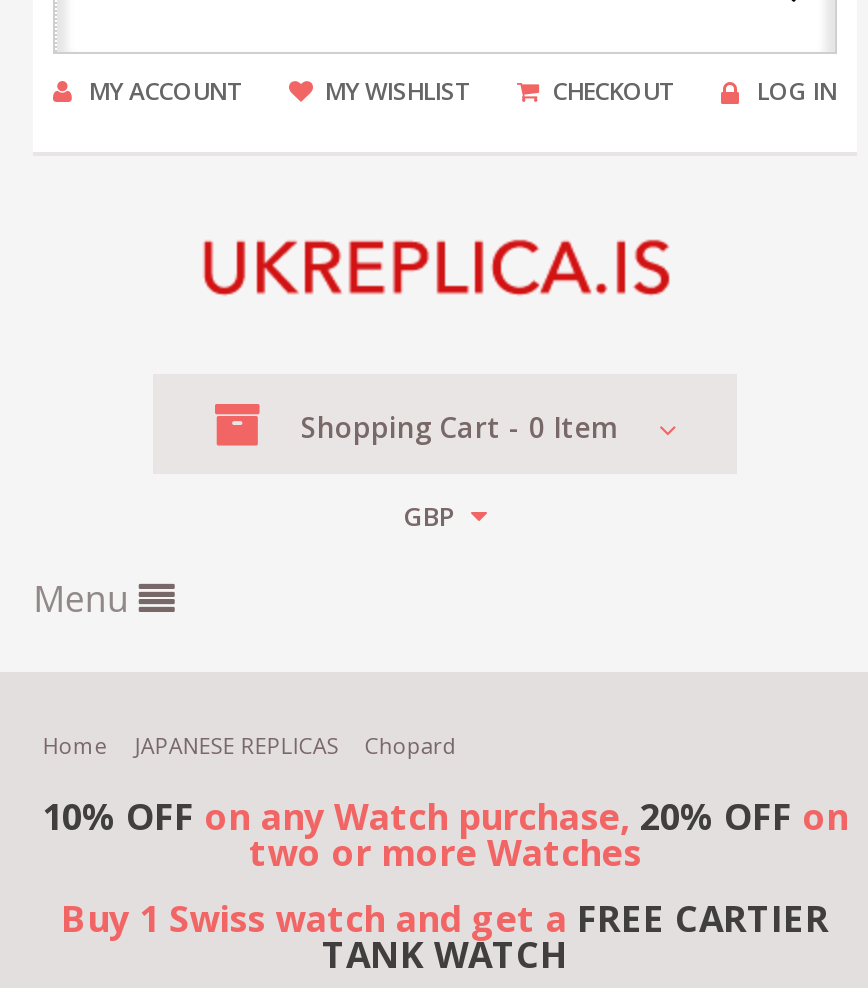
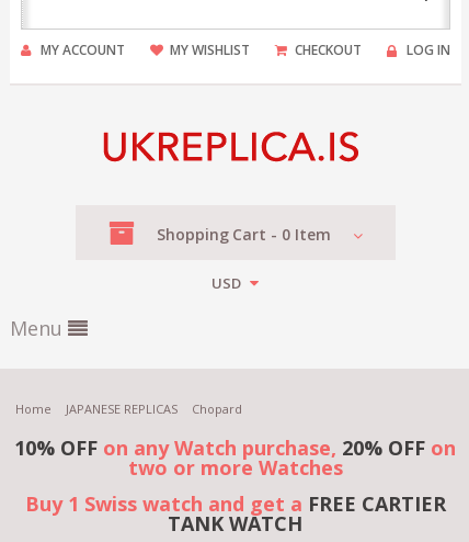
- GBP
+ USD
